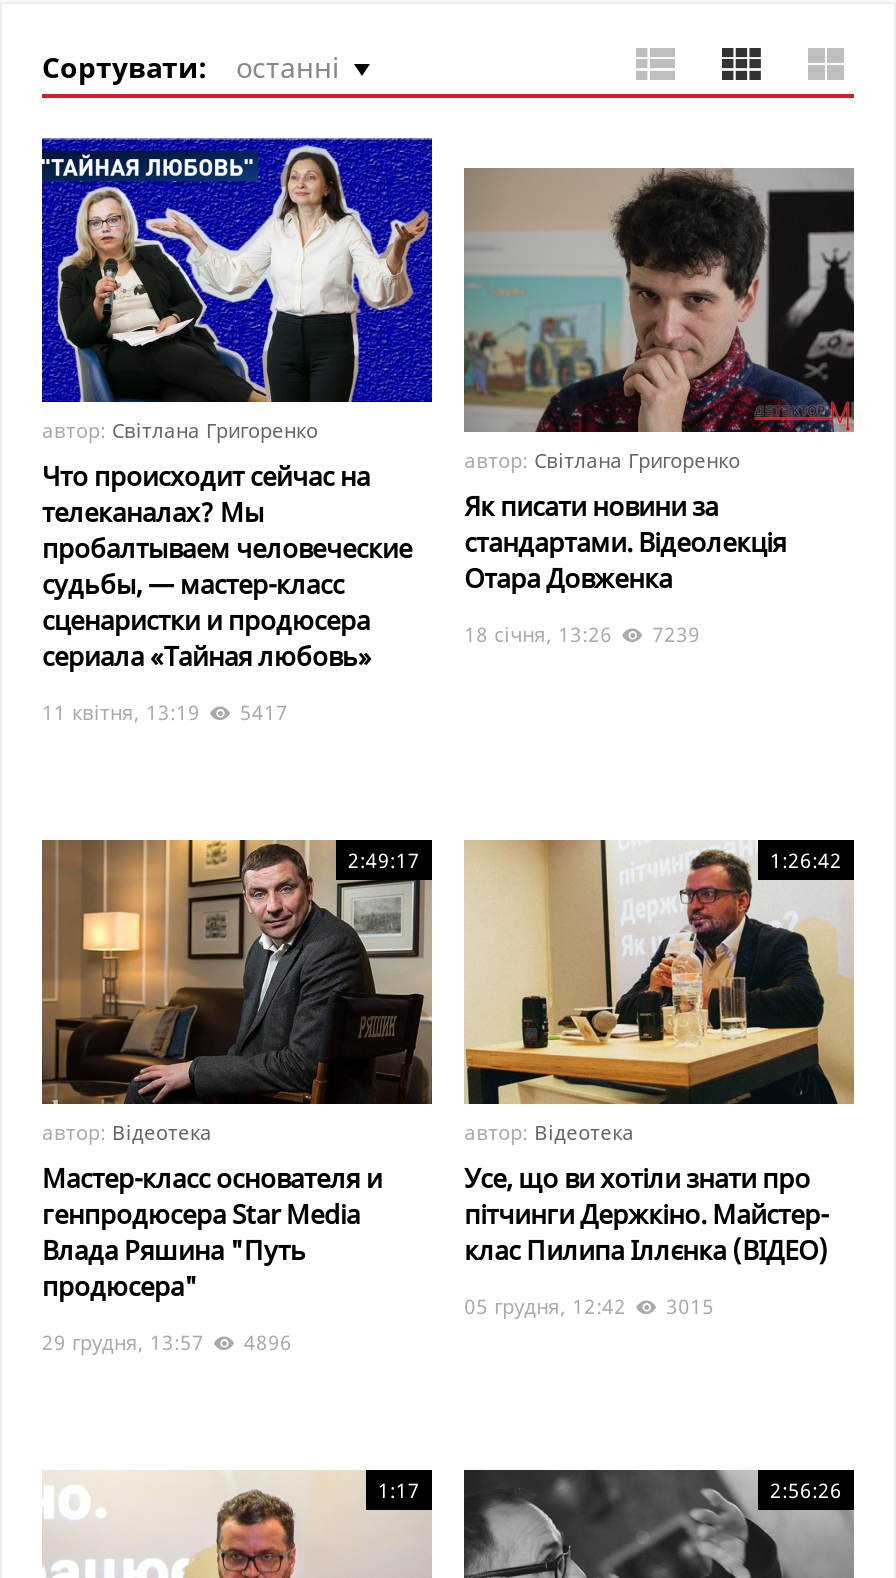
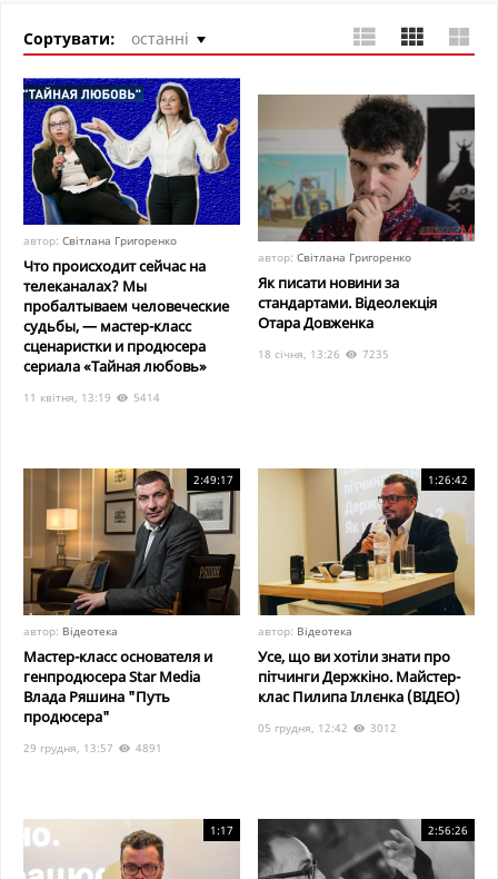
- 18 січня, 13:26 7239
+ 18 січня, 13:26 7235

- 11 квітня, 13:19 5417
+ 11 квітня, 13:19 5414

- 05 грудня, 12:42 3015
+ 05 грудня, 12:42 3012

- 29 грудня, 13:57 4896
+ 29 грудня, 13:57 4891
